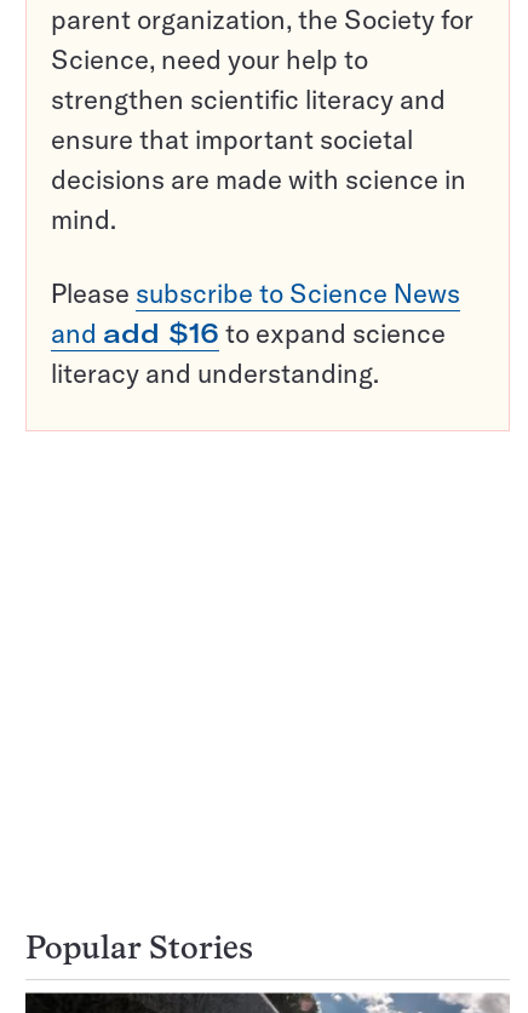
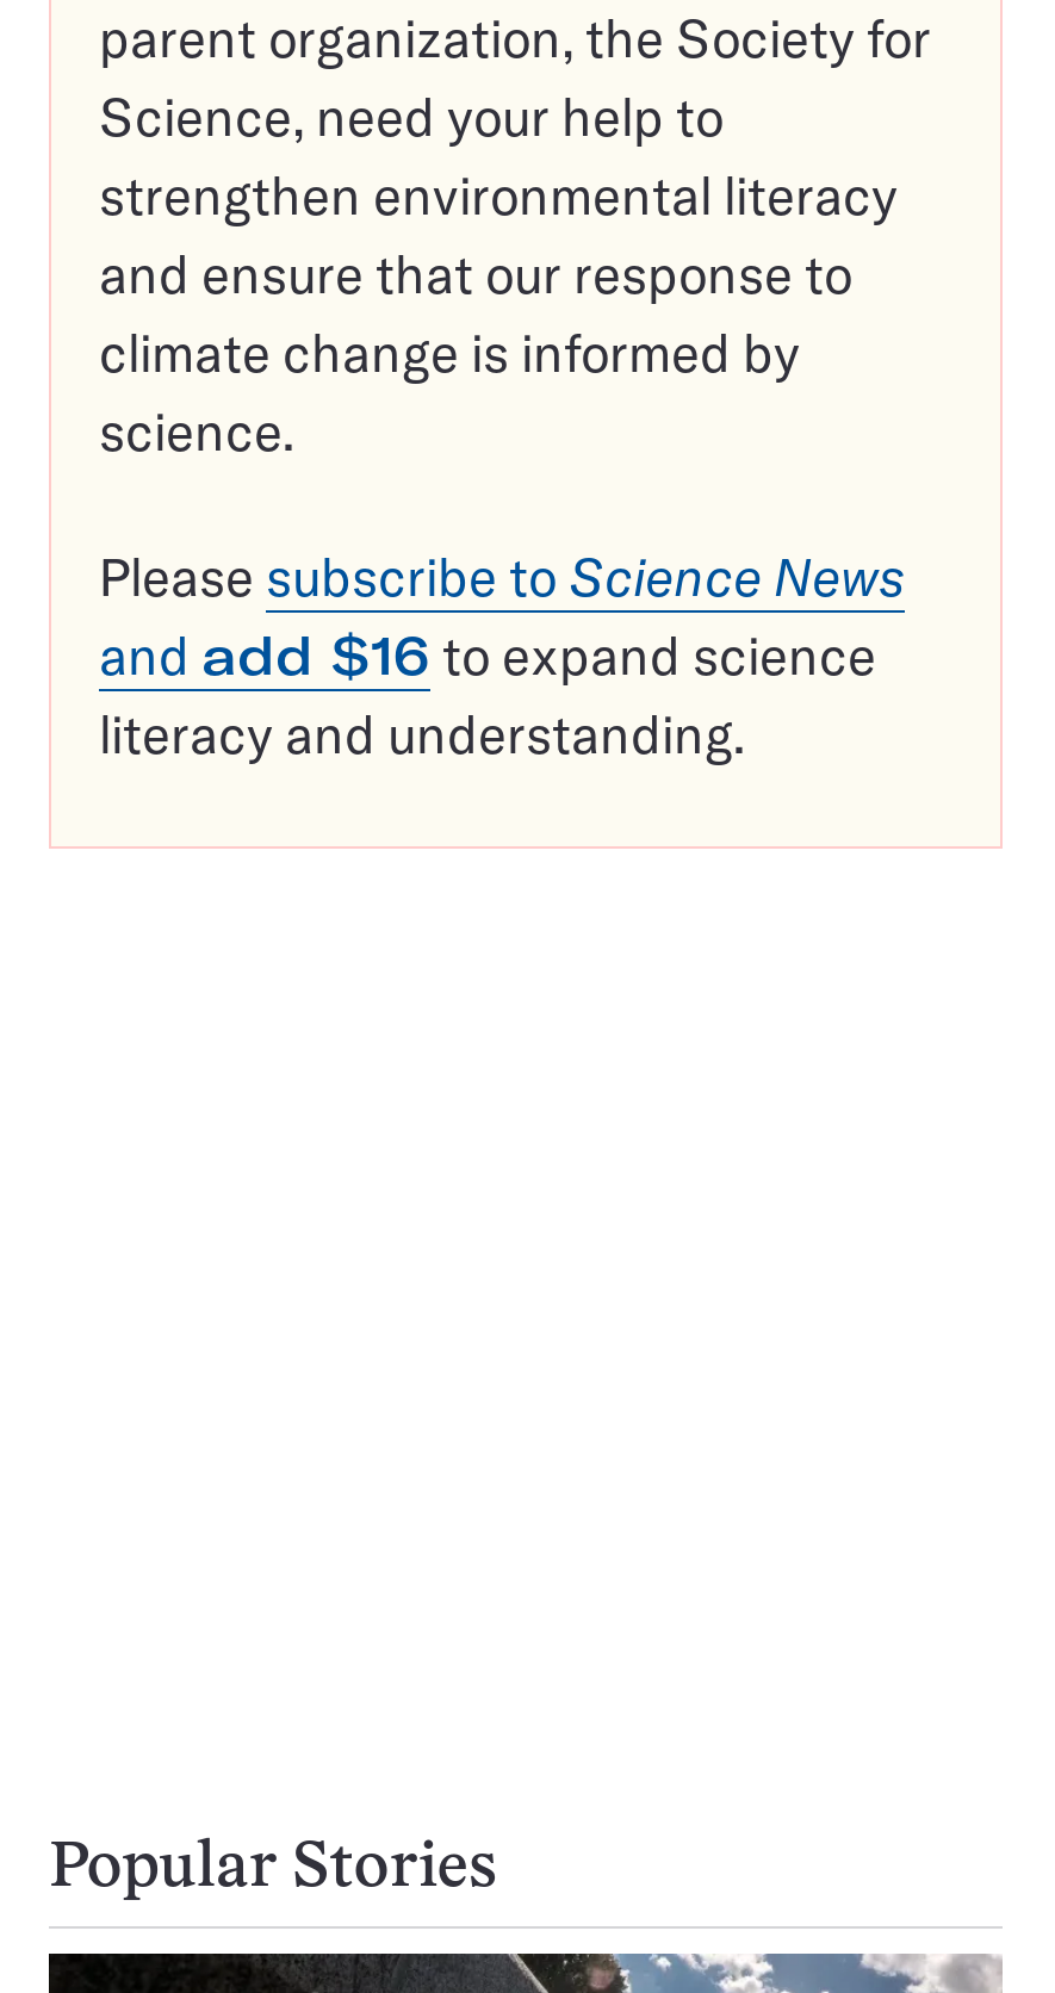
- strengthen scientific literacy and
- ensure that important societal
- decisions are made with science in
- mind.
+ strengthen environmental literacy
+ and ensure that our response to
+ climate change is informed by
+ science.
